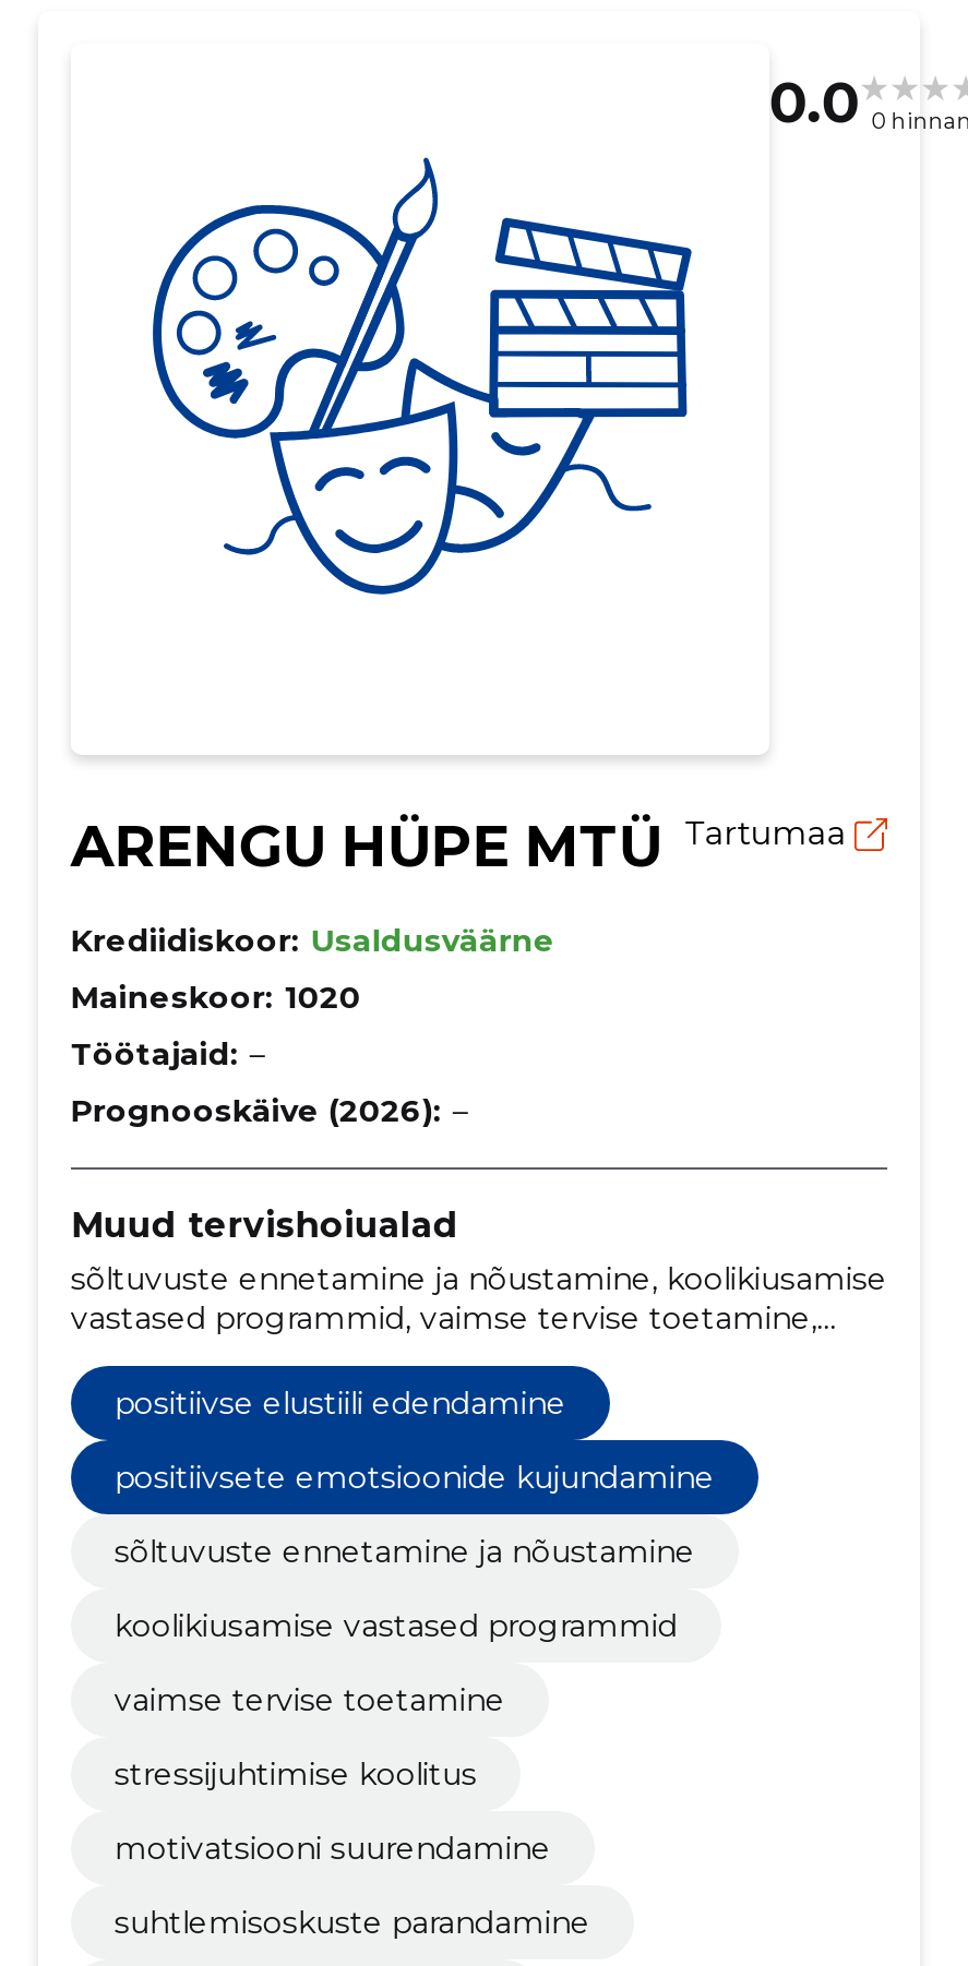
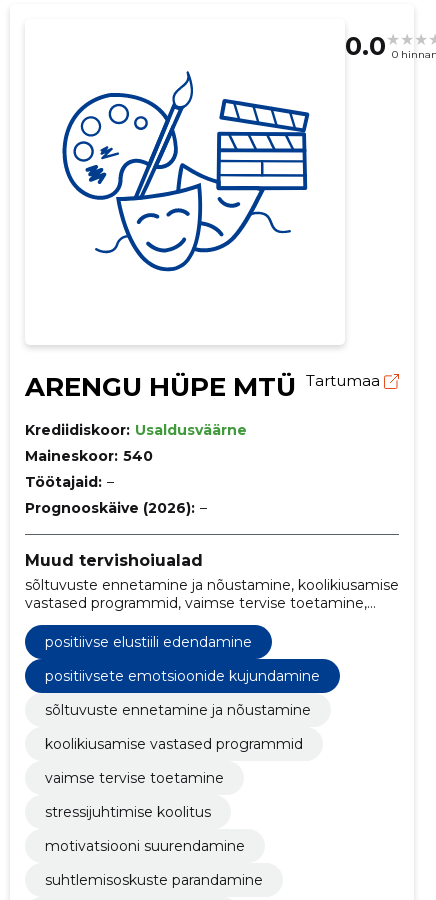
- Maineskoor: 1020
+ Maineskoor: 540
